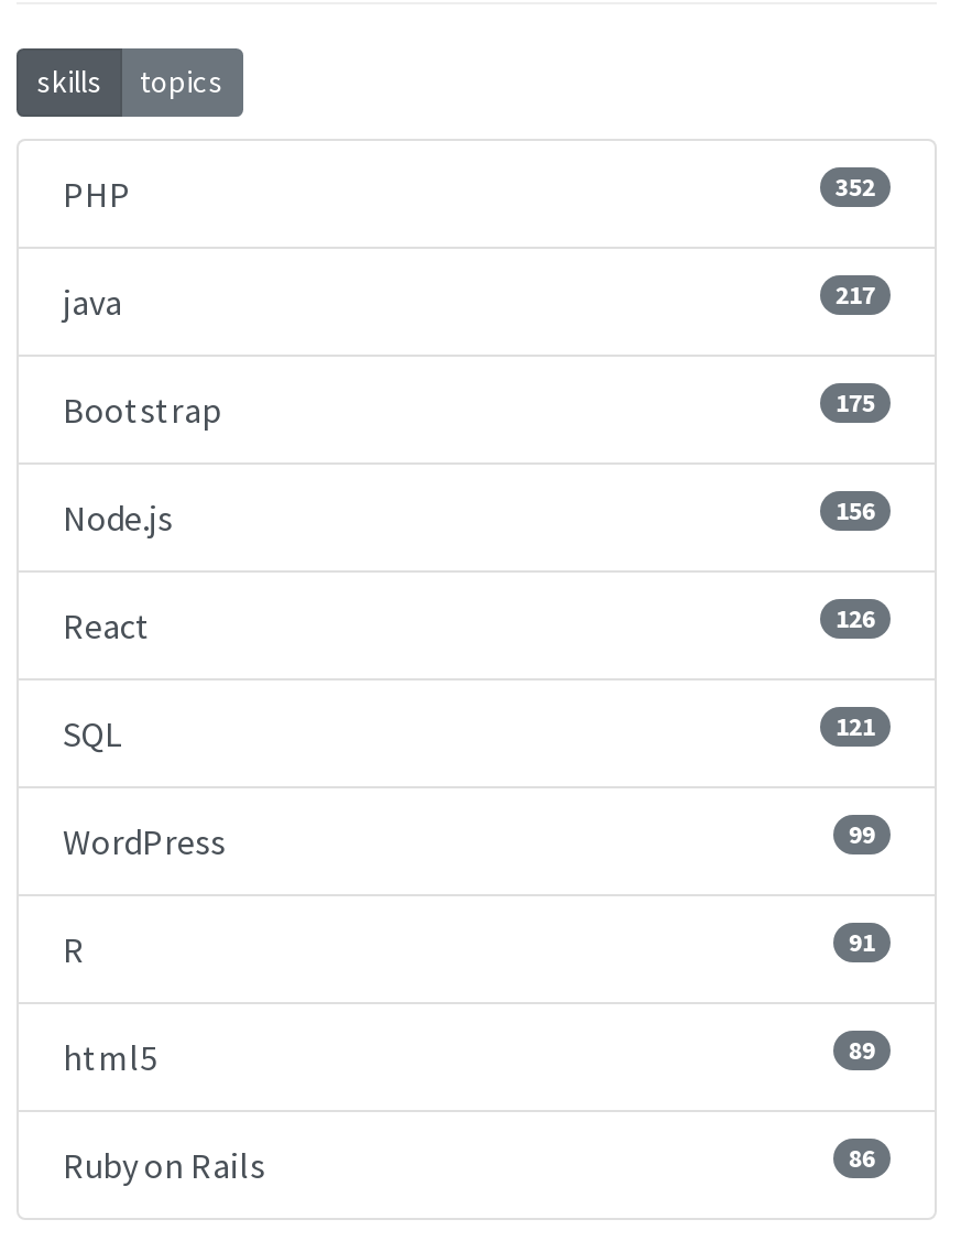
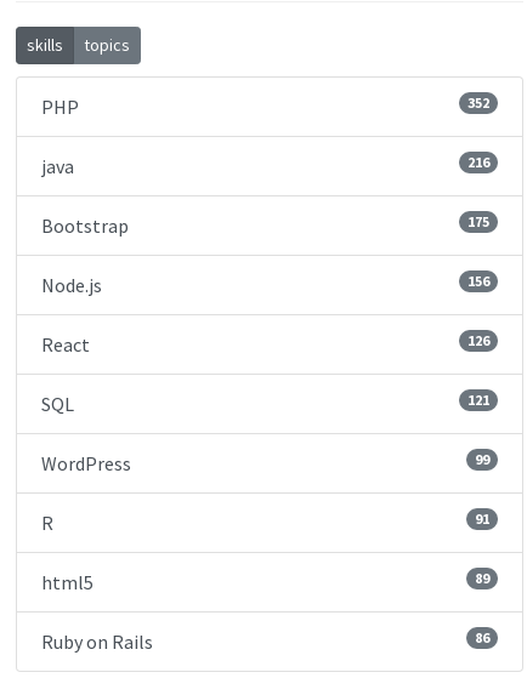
- 217
+ 216
